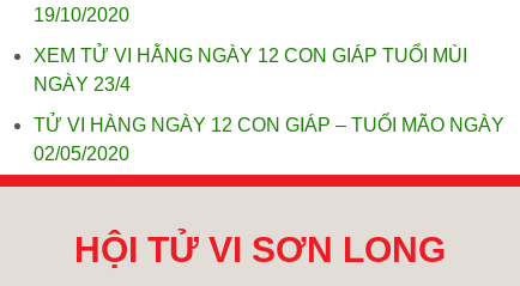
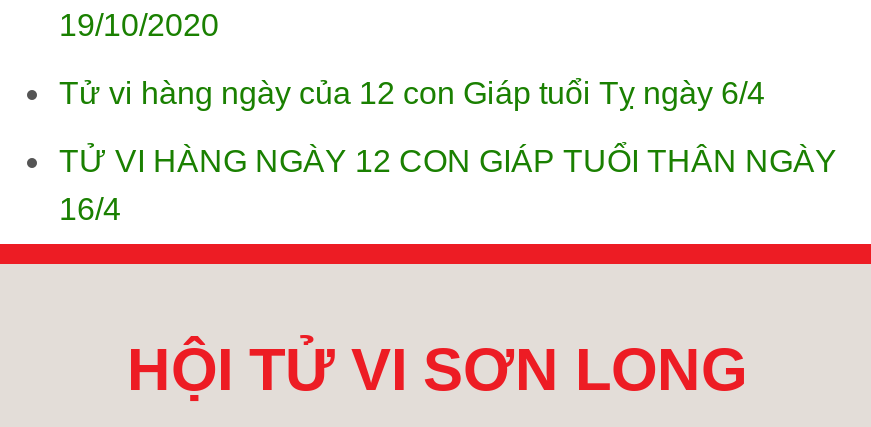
- XEM TỬ VI HẰNG NGÀY 12 CON GIÁP TUỔI MÙI
- NGÀY 23/4
+ Tử vi hàng ngày của 12 con Giáp tuổi Tỵ ngày 6/4

- TỬ VI HÀNG NGÀY 12 CON GIÁP – TUỔI MÃO NGÀY
- 02/05/2020
+ TỬ VI HÀNG NGÀY 12 CON GIÁP TUỔI THÂN NGÀY
+ 16/4
